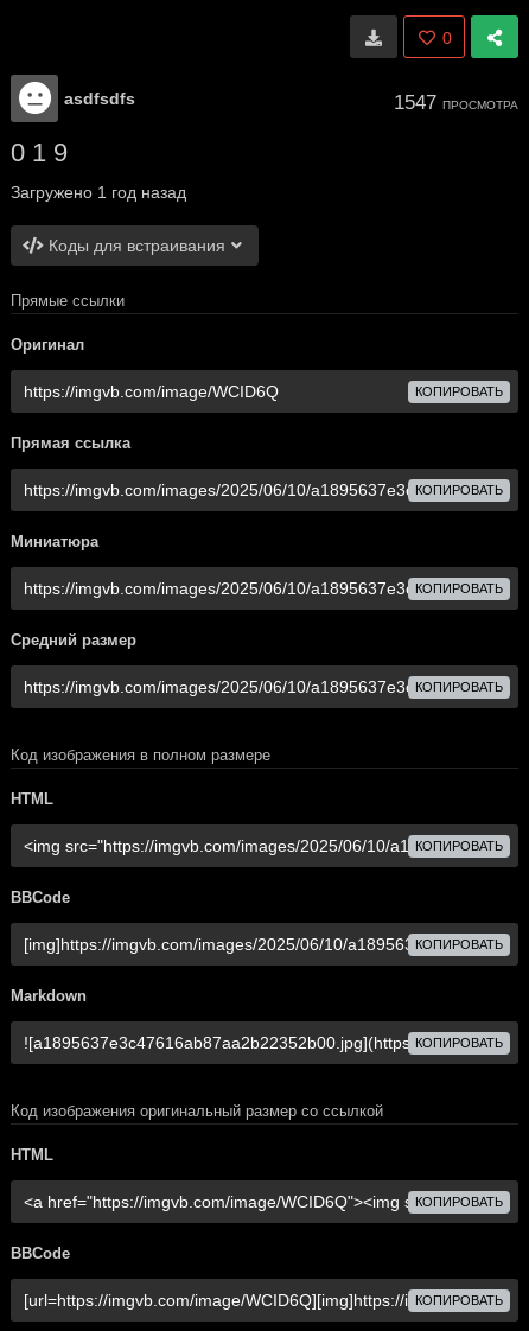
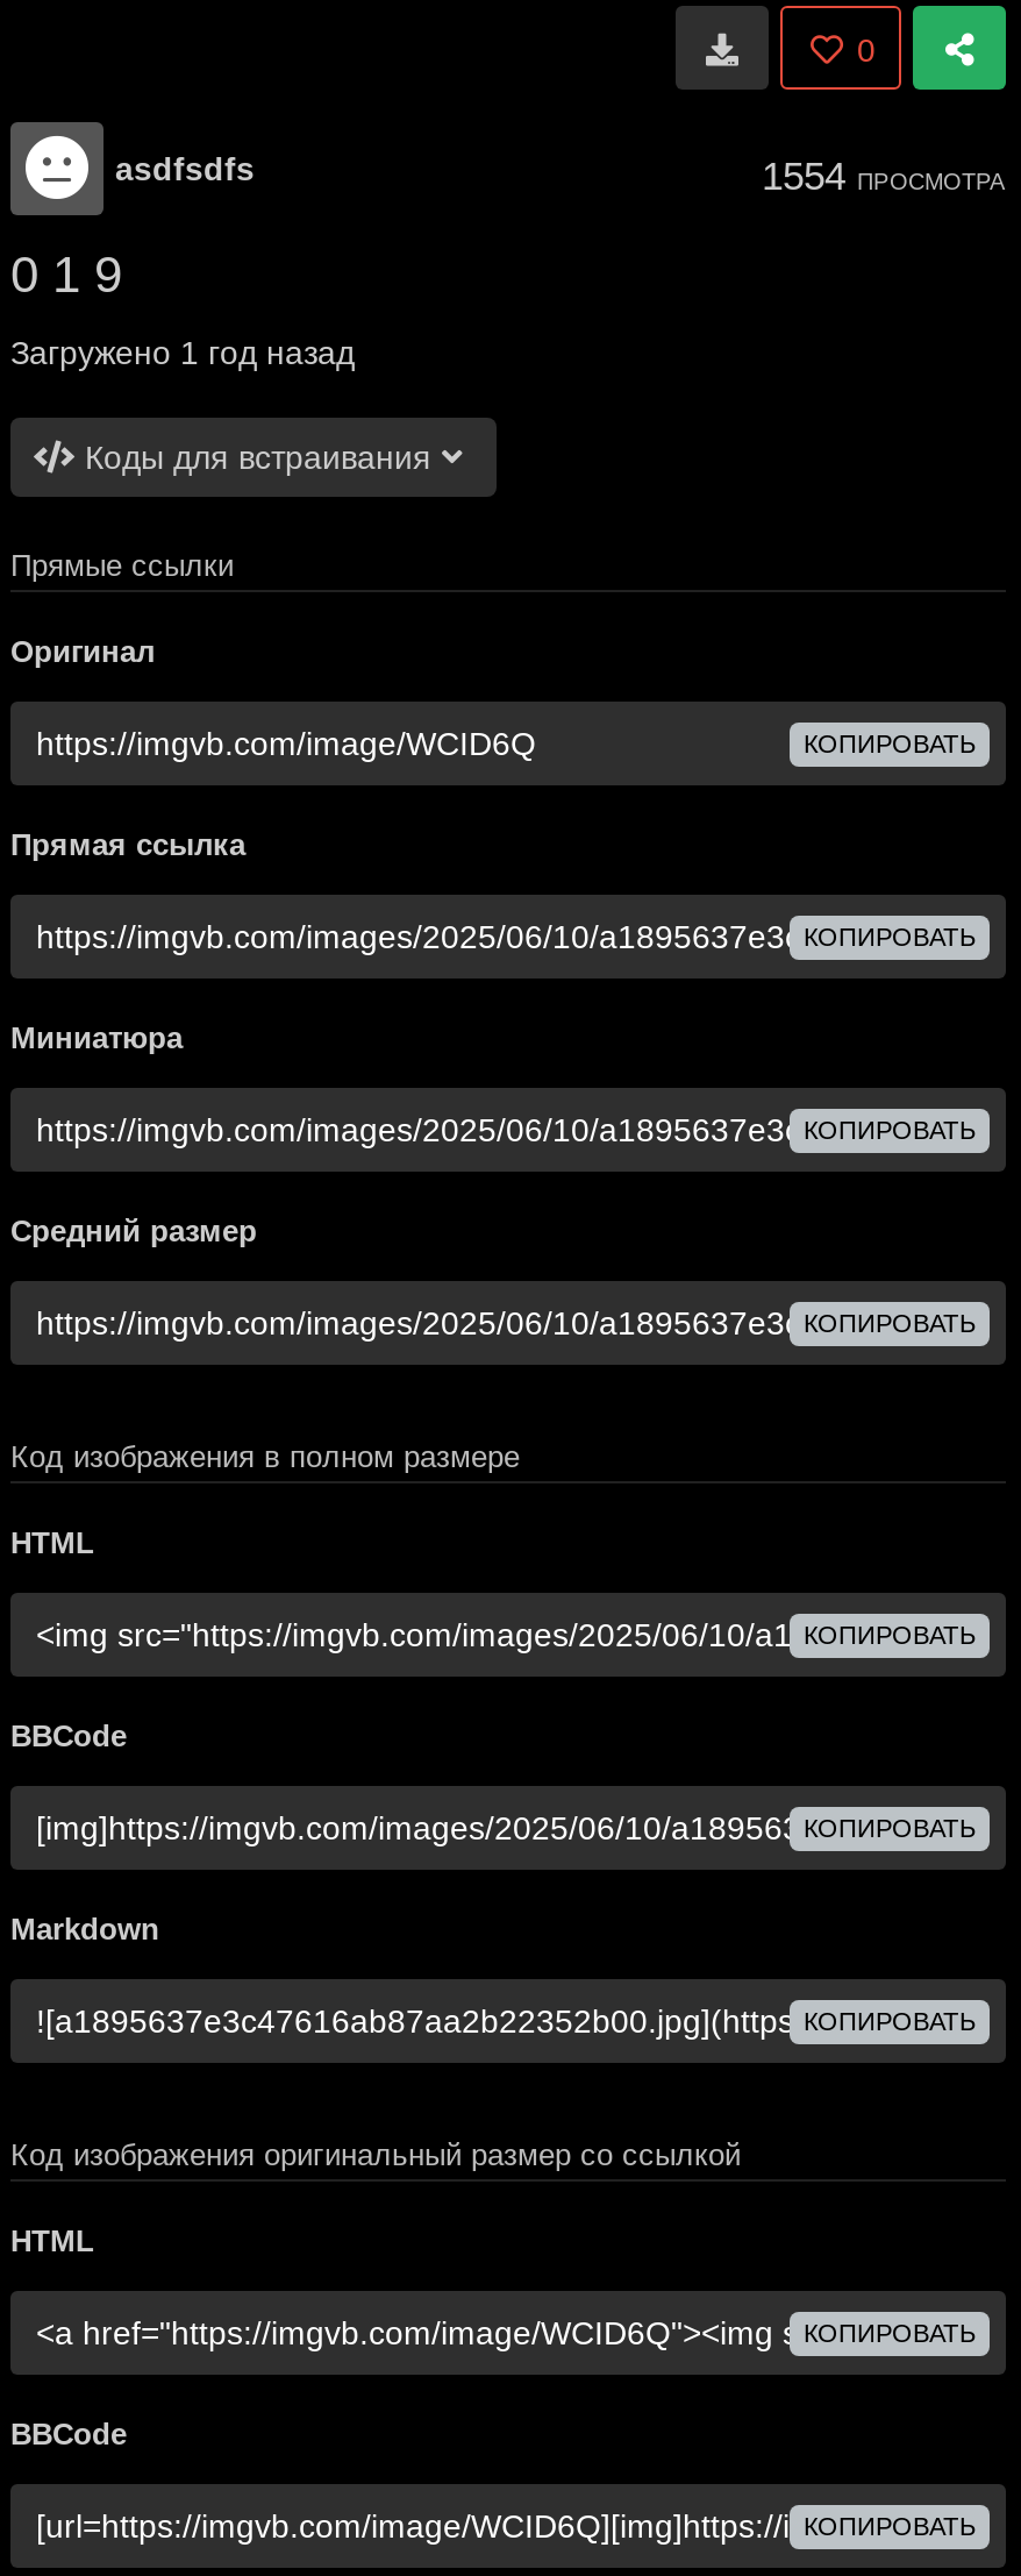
- 1547 ПРОСМОТРА
+ 1554 ПРОСМОТРА
